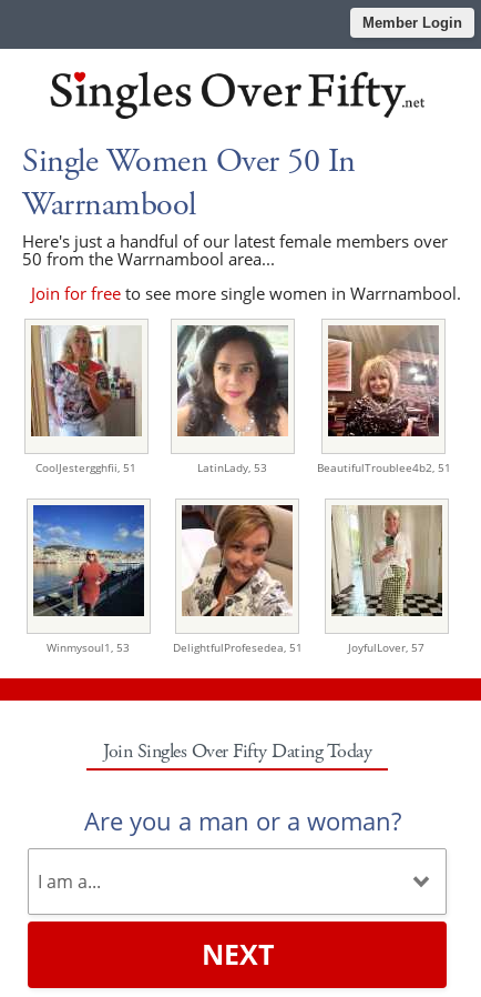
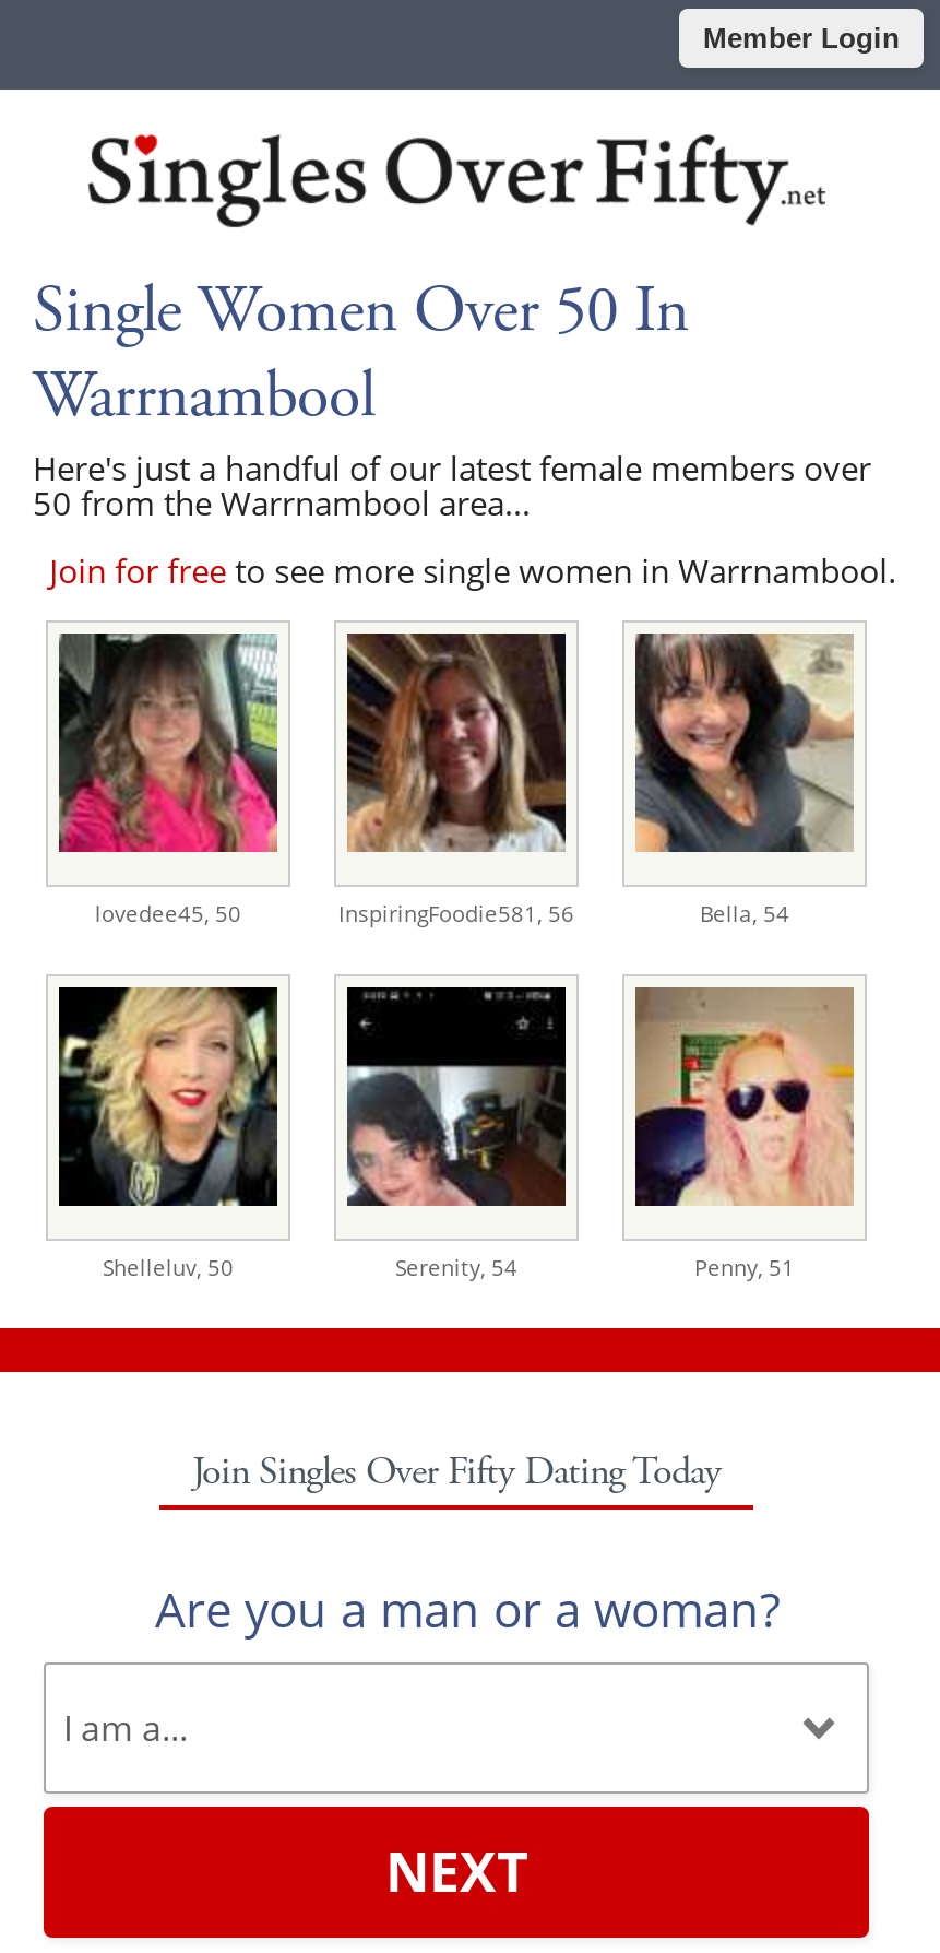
- [image]
- CoolJestergghfii, 51
- LatinLady, 53
- BeautifulTroublee4b2, 51
+ [image]
+ lovedee45, 50
+ InspiringFoodie581, 56
+ Bella, 54

- [image]
+ [image]

- [image]
+ [image]

- [image]
- Winmysoul1, 53
- DelightfulProfesedea, 51
- JoyfulLover, 57
+ [image]
+ Shelleluv, 50
+ Serenity, 54
+ Penny, 51

- [image]
+ [image]

- [image]
+ [image]
